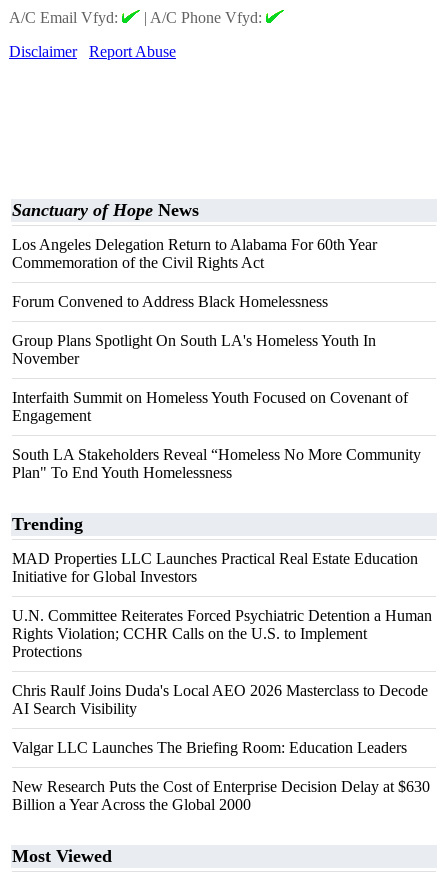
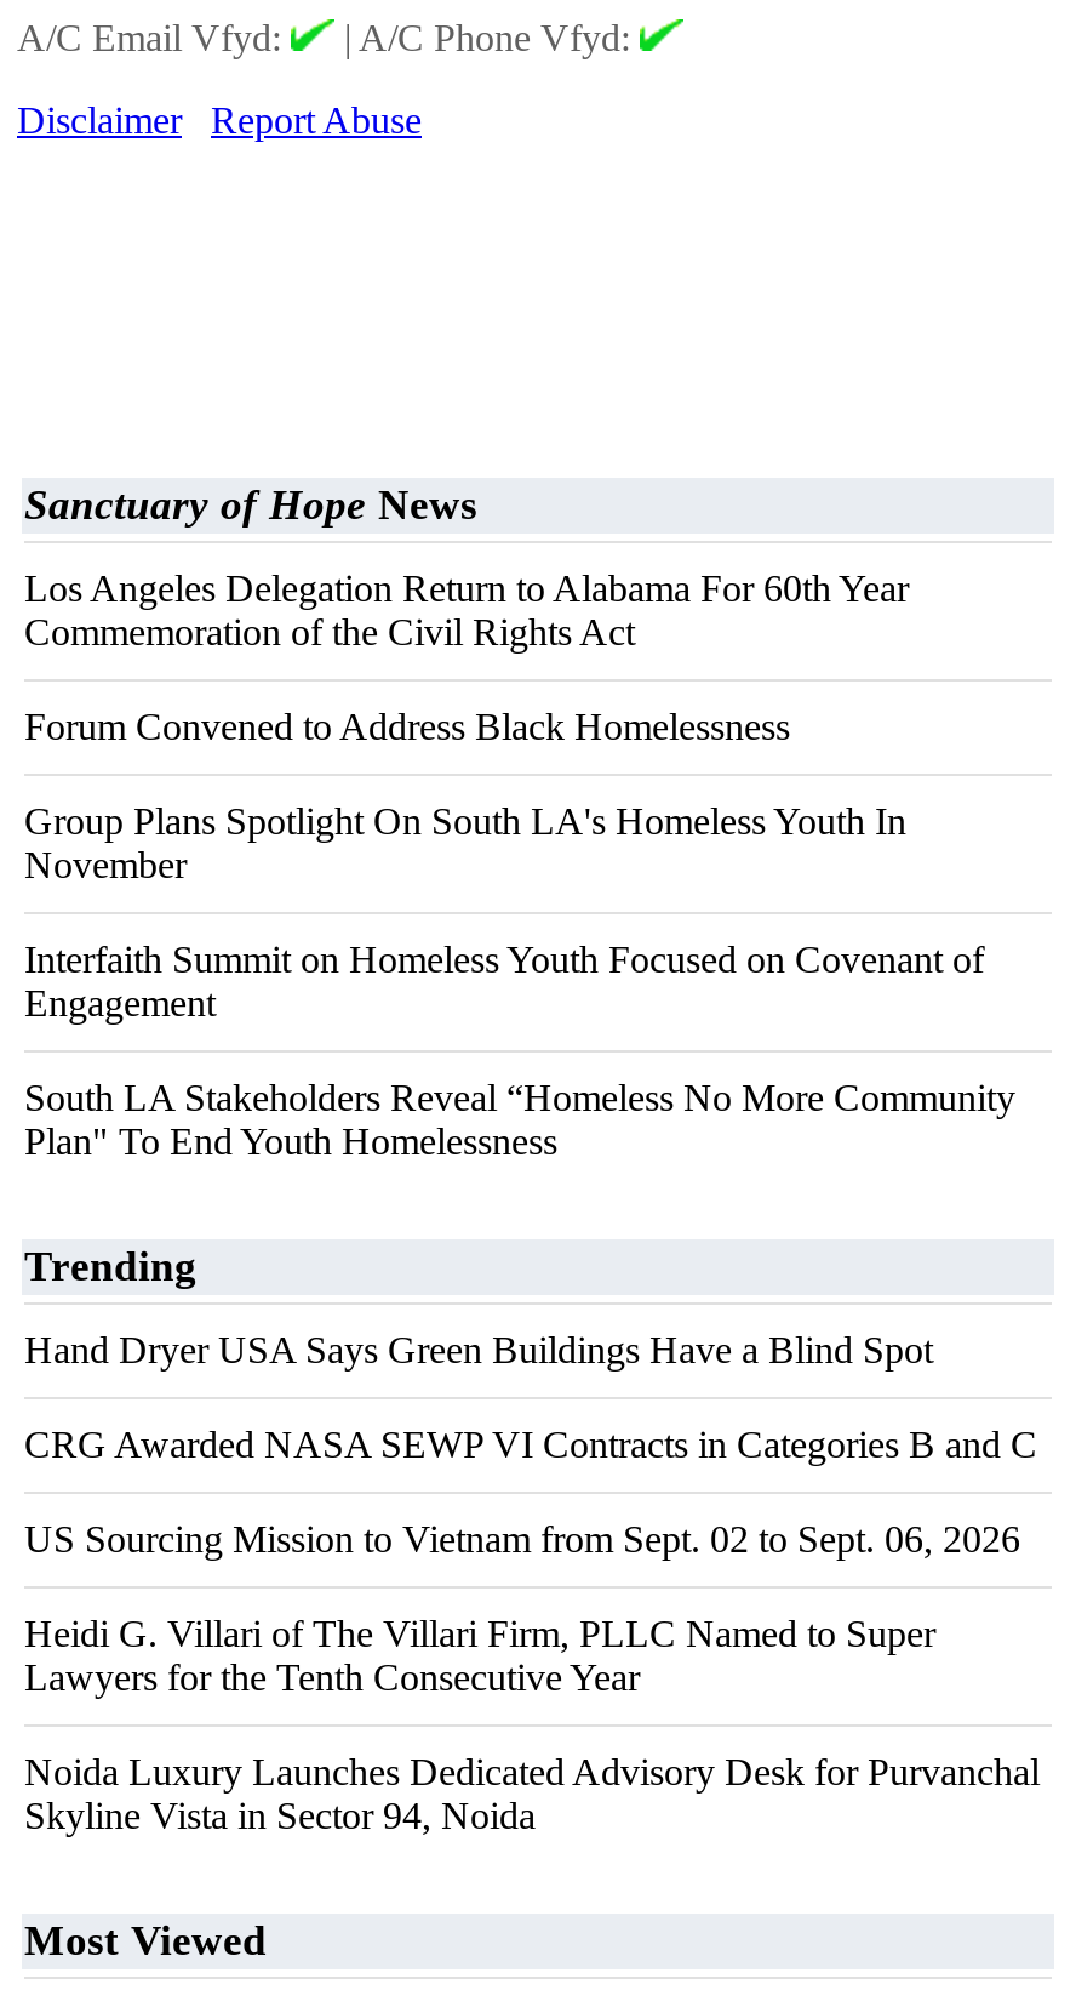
- MAD Properties LLC Launches Practical Real Estate Education
- Initiative for Global Investors
+ Hand Dryer USA Says Green Buildings Have a Blind Spot

- U.N. Committee Reiterates Forced Psychiatric Detention a Human
- Rights Violation; CCHR Calls on the U.S. to Implement
- Protections
+ CRG Awarded NASA SEWP VI Contracts in Categories B and C

- Chris Raulf Joins Duda's Local AEO 2026 Masterclass to Decode
- AI Search Visibility
+ US Sourcing Mission to Vietnam from Sept. 02 to Sept. 06, 2026

- Valgar LLC Launches The Briefing Room: Education Leaders
+ Heidi G. Villari of The Villari Firm, PLLC Named to Super
+ Lawyers for the Tenth Consecutive Year

- New Research Puts the Cost of Enterprise Decision Delay at $630
- Billion a Year Across the Global 2000
+ Noida Luxury Launches Dedicated Advisory Desk for Purvanchal
+ Skyline Vista in Sector 94, Noida
